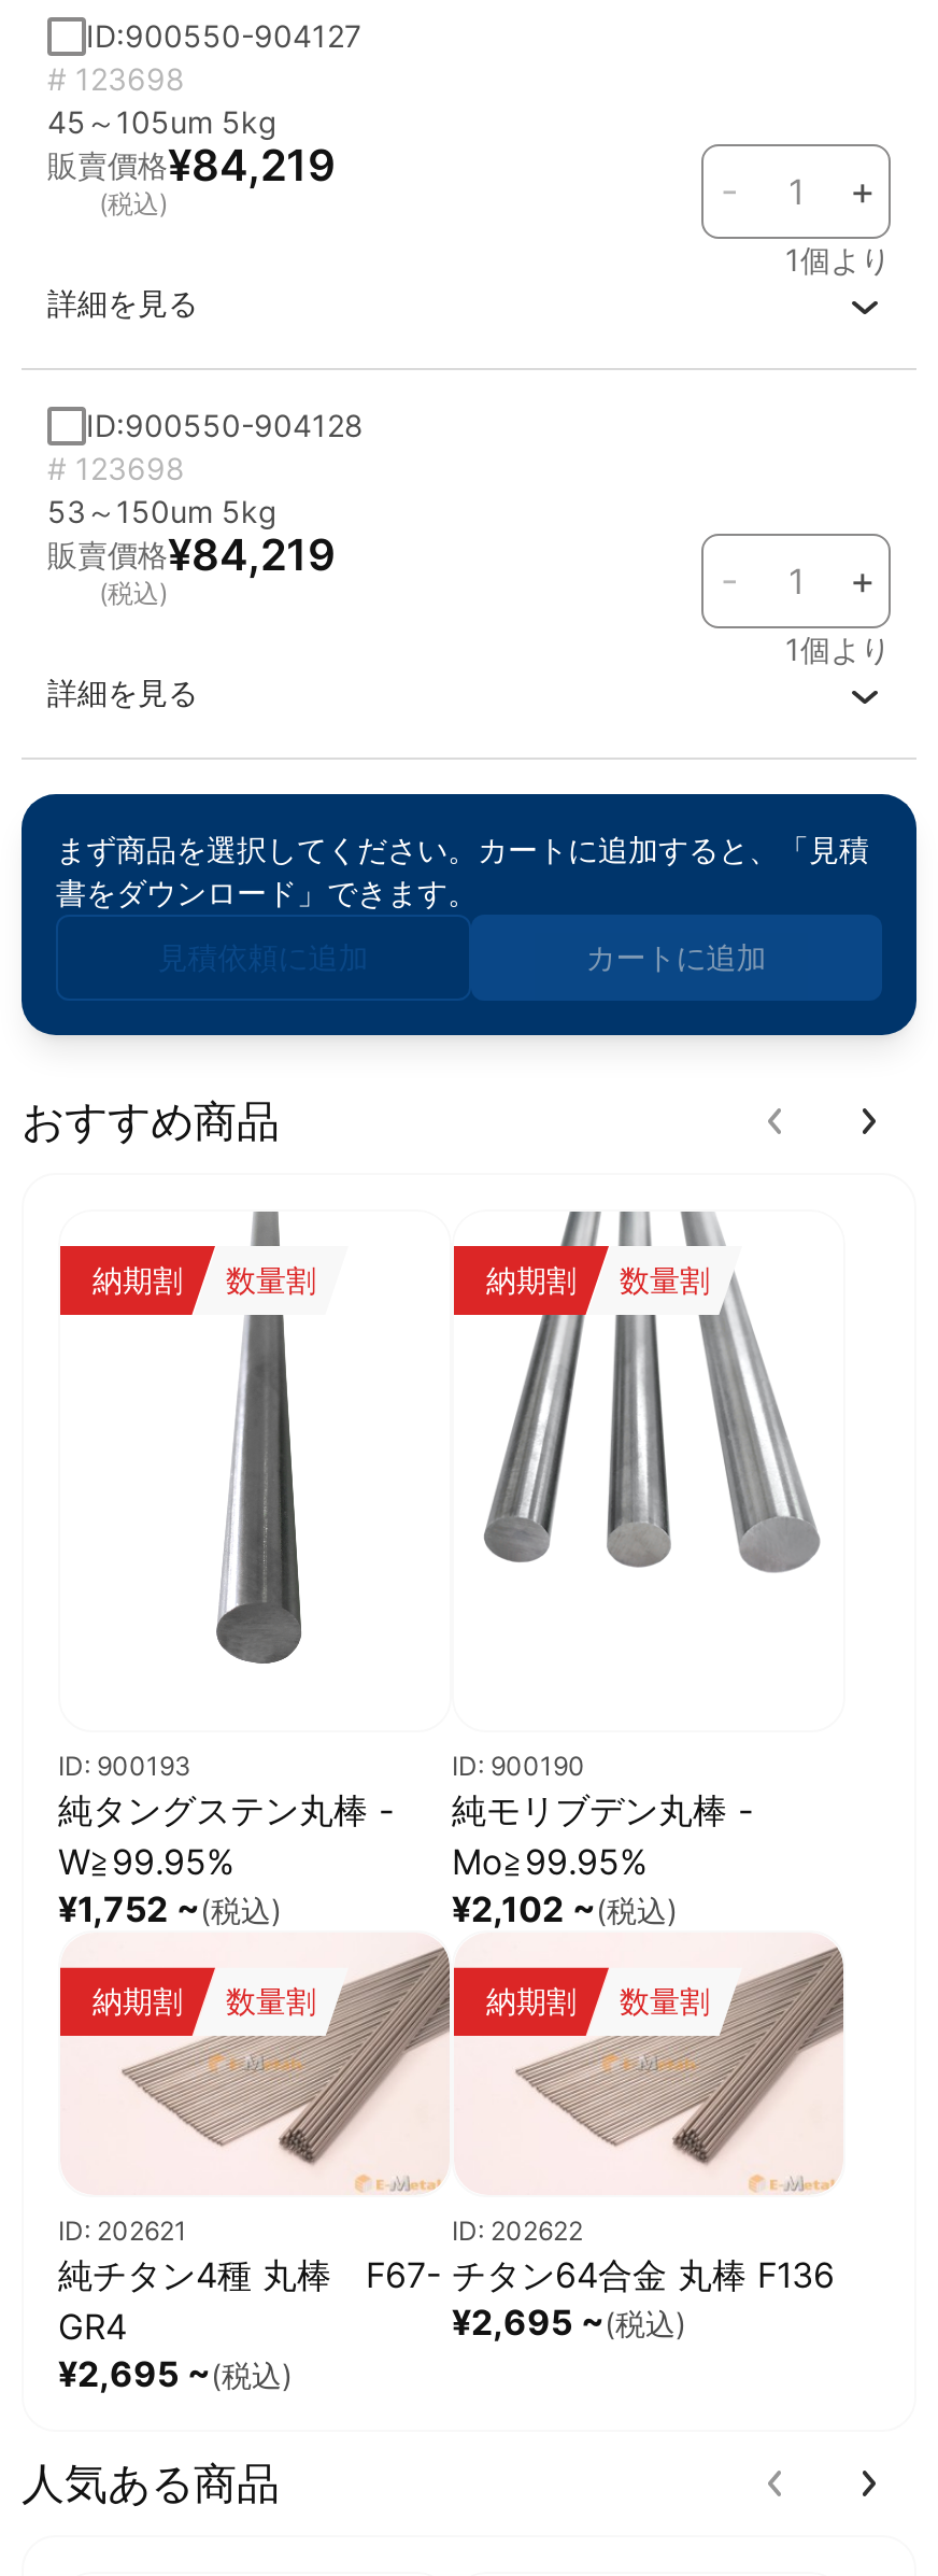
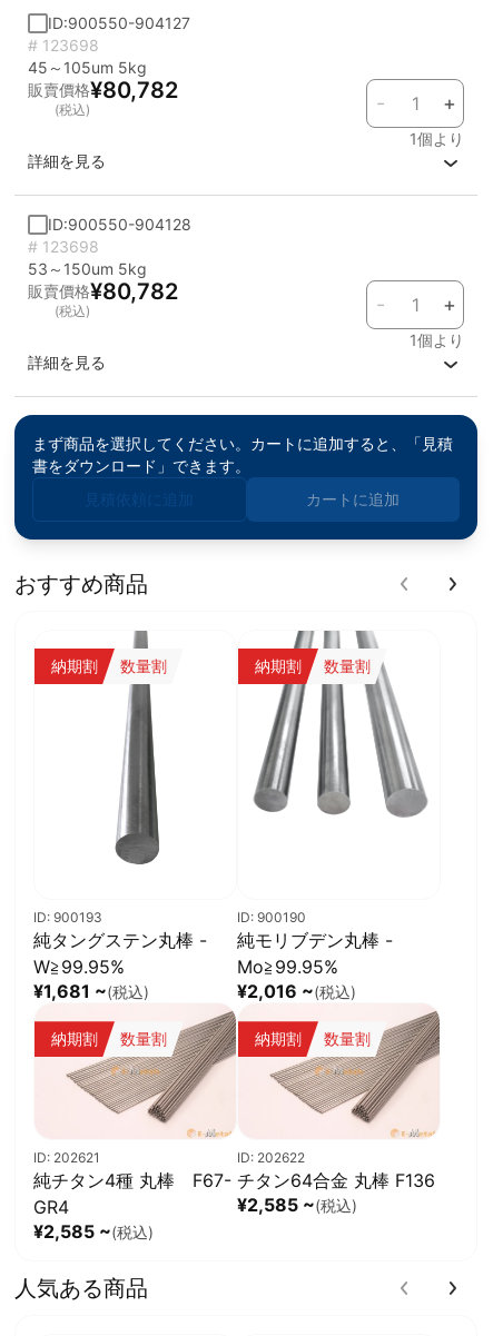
- 販賣價格 ¥84,219
+ 販賣價格 ¥80,782

- 販賣價格 ¥84,219
+ 販賣價格 ¥80,782

- ¥1,752 ~(税込)
+ ¥1,681 ~(税込)

- ¥2,102 ~(税込)
+ ¥2,016 ~(税込)

- ¥2,695 ~(税込)
+ ¥2,585 ~(税込)

- ¥2,695 ~(税込)
+ ¥2,585 ~(税込)
